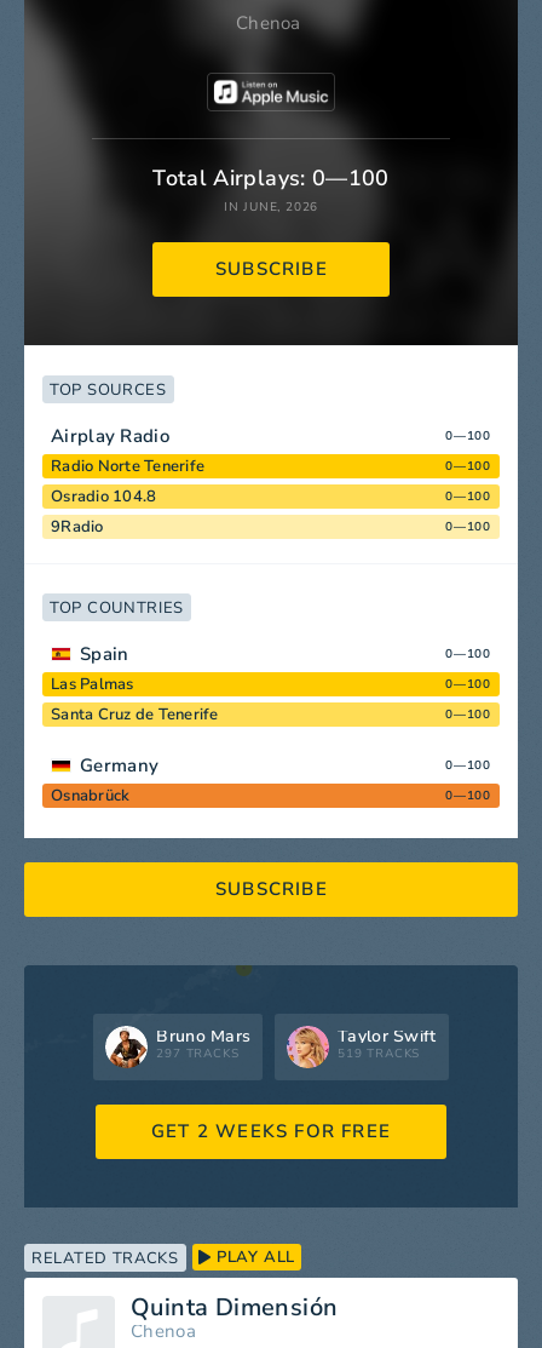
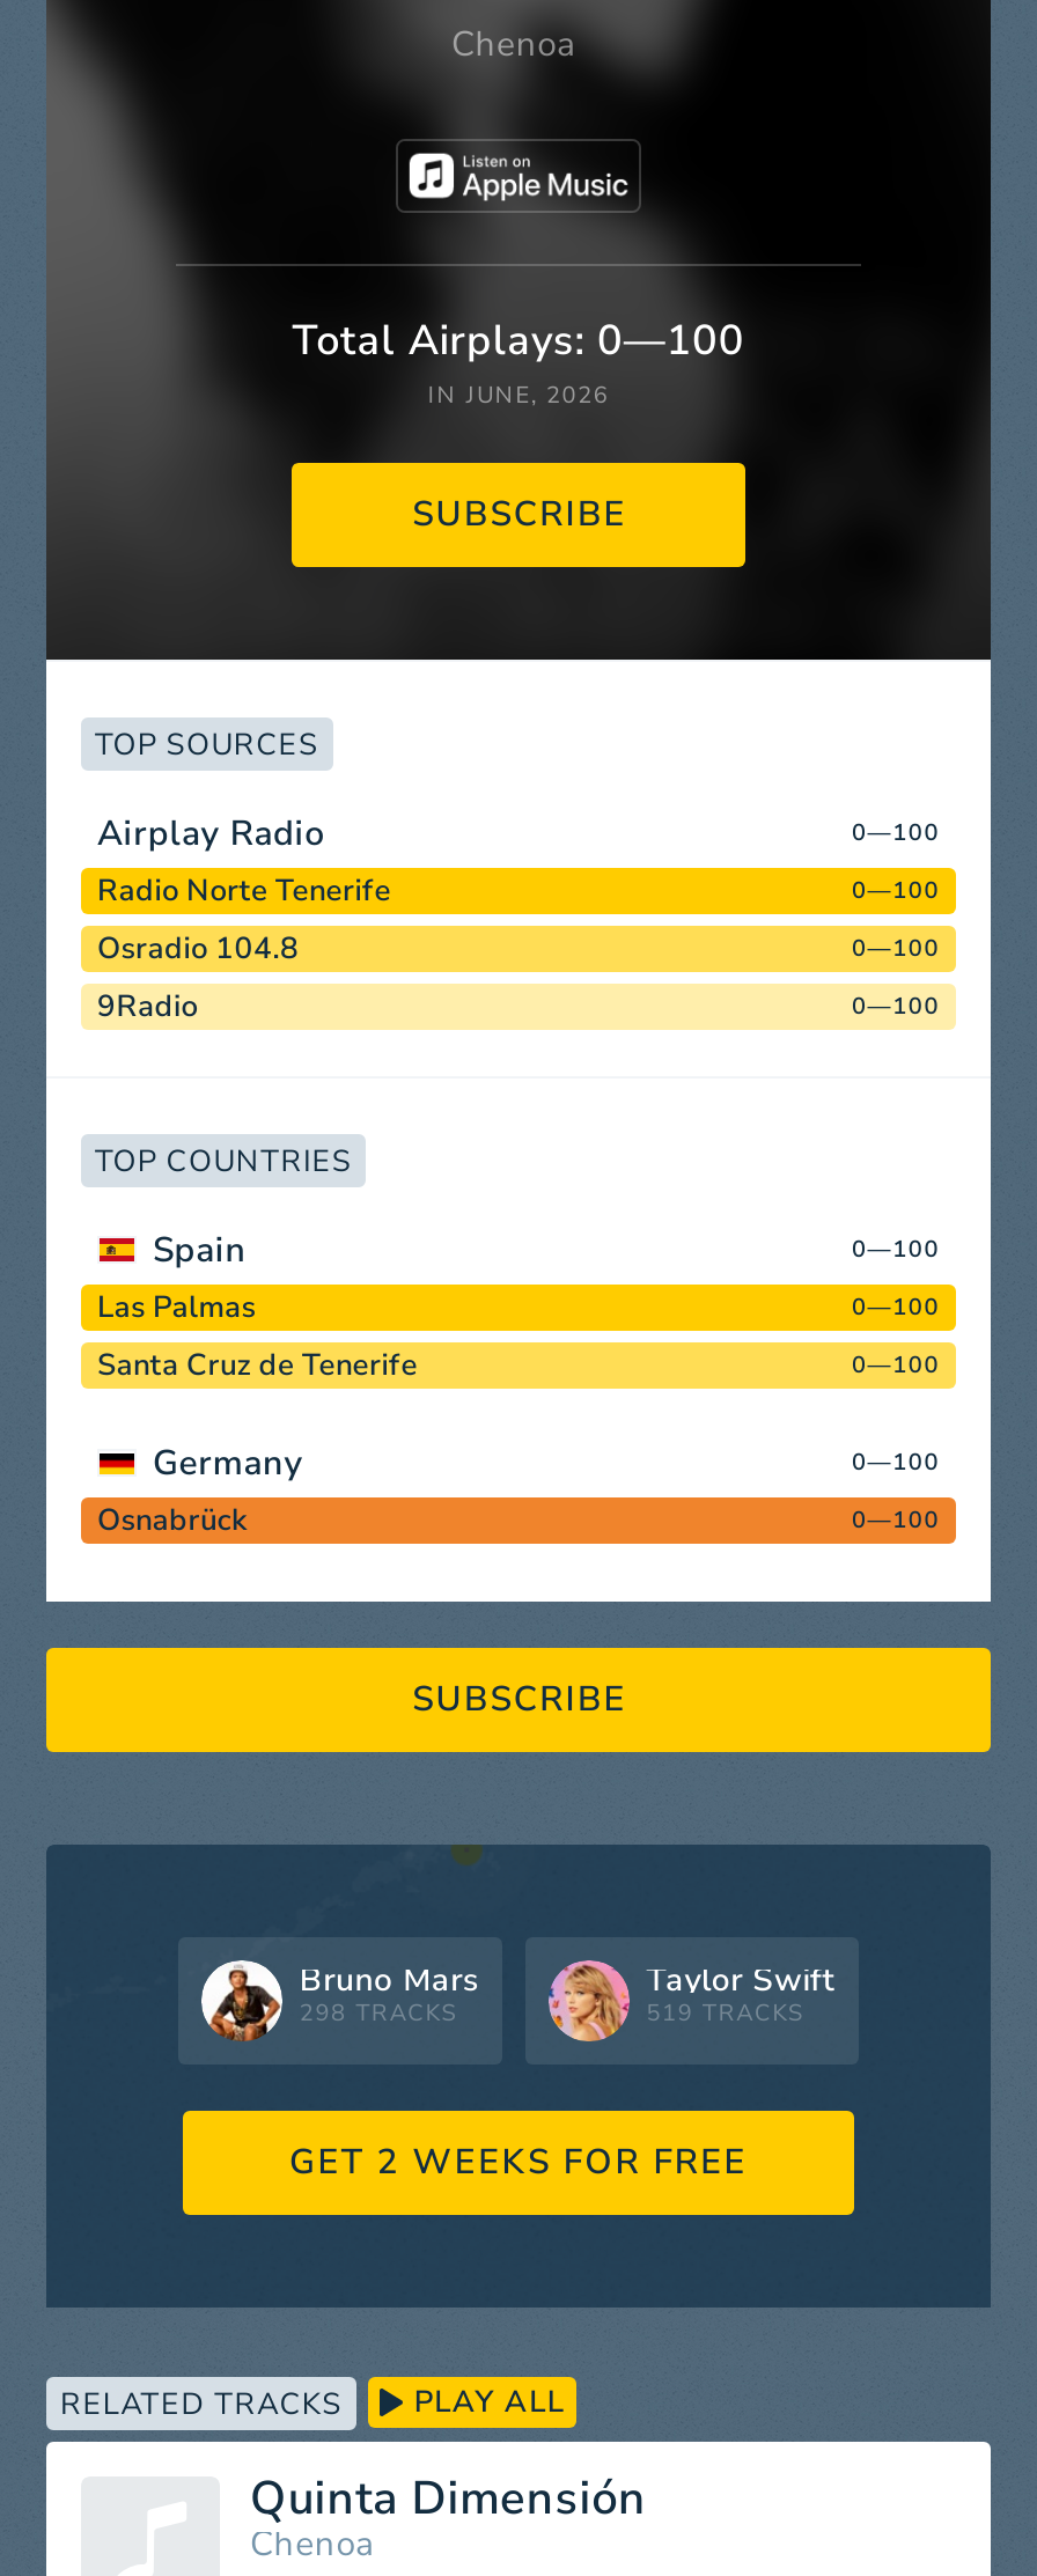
- 297 TRACKS
+ 298 TRACKS
